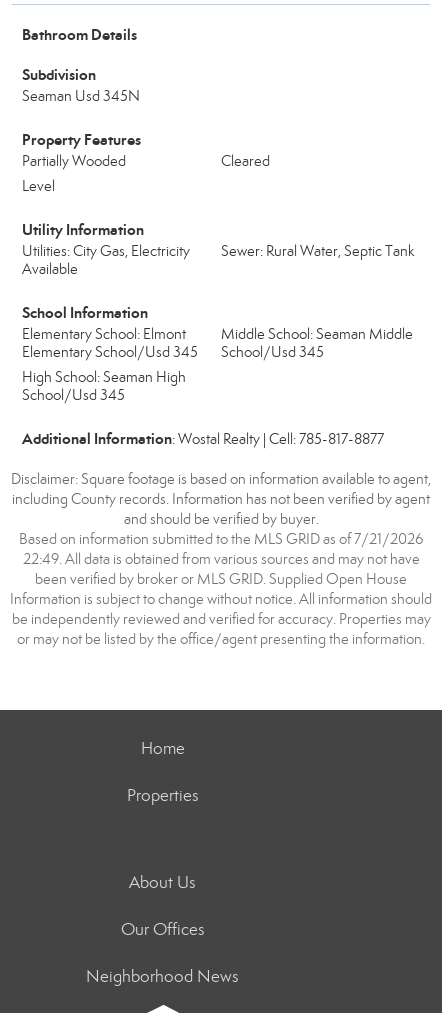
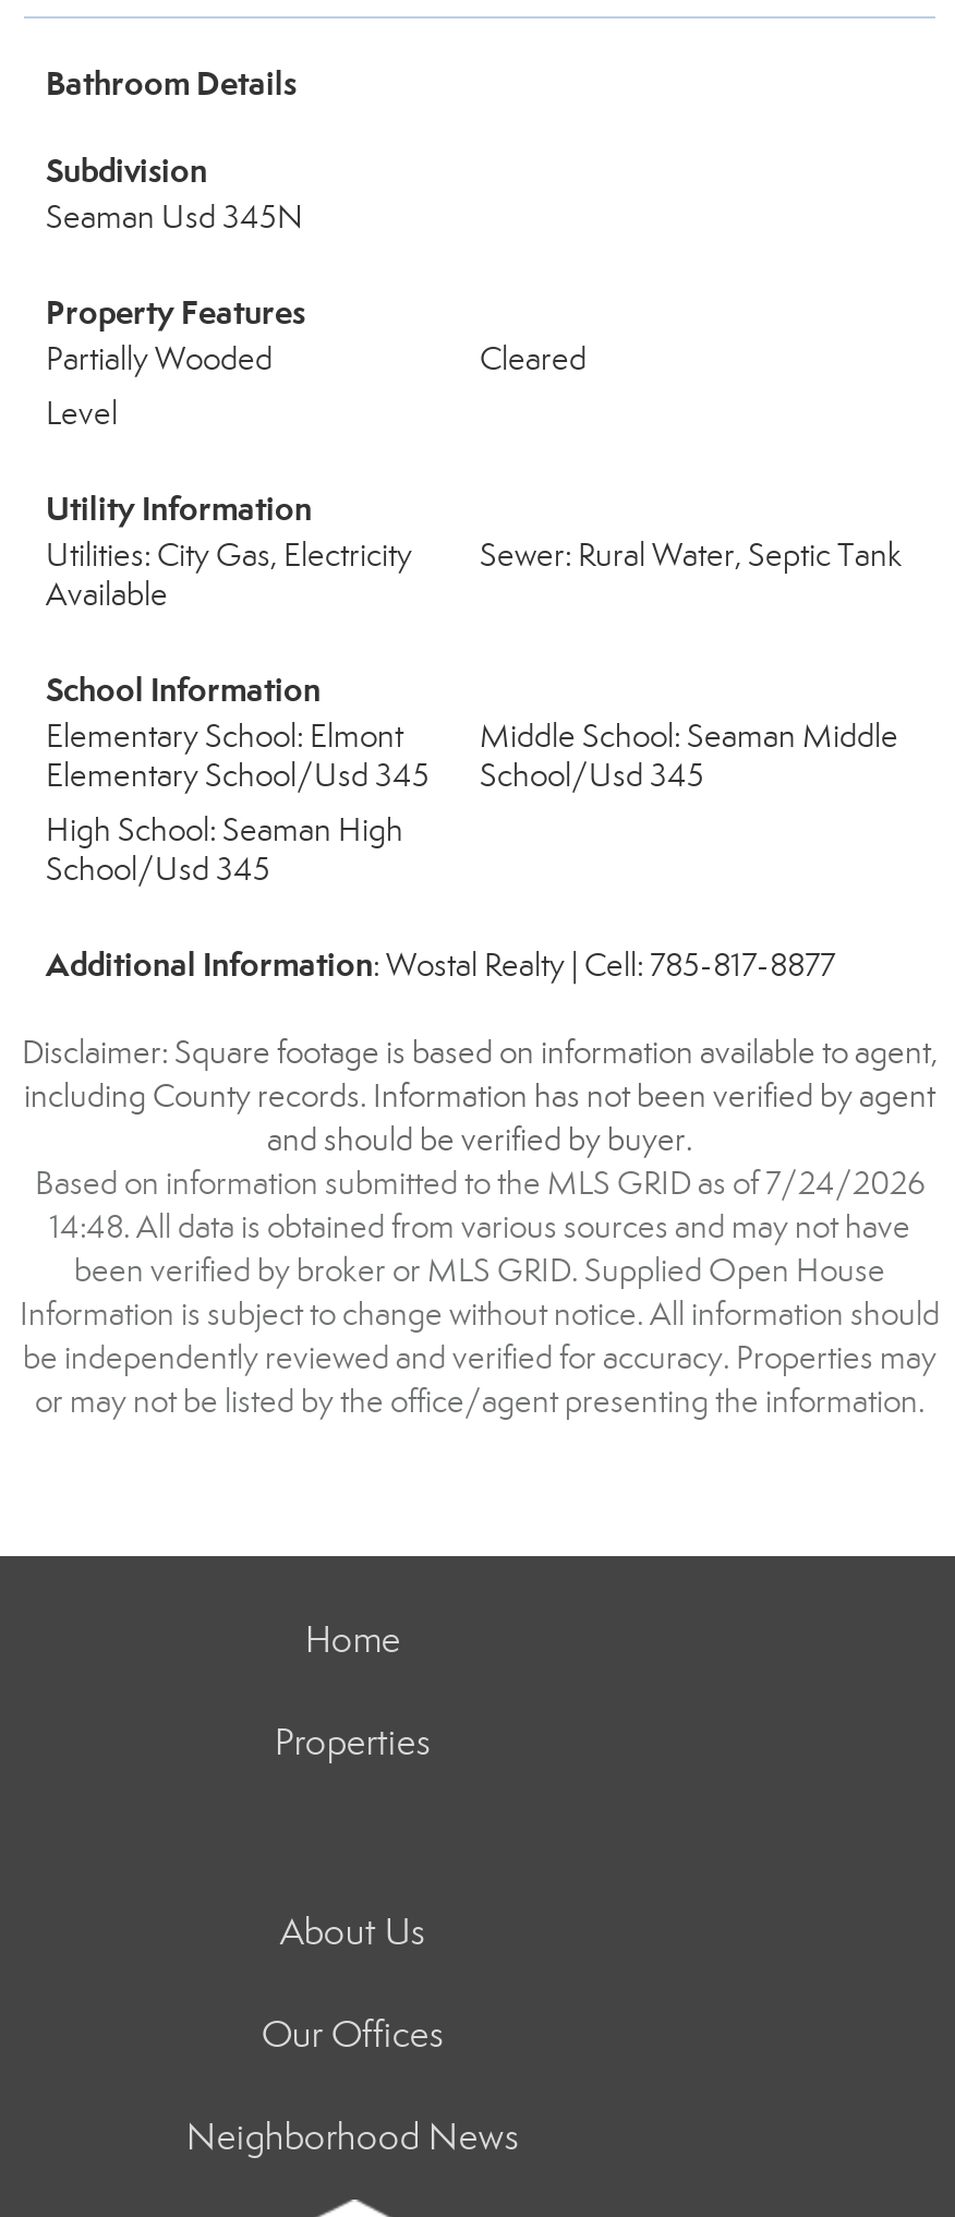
- Based on information submitted to the MLS GRID as of 7/21/2026
+ Based on information submitted to the MLS GRID as of 7/24/2026

- 22:49. All data is obtained from various sources and may not have
+ 14:48. All data is obtained from various sources and may not have
